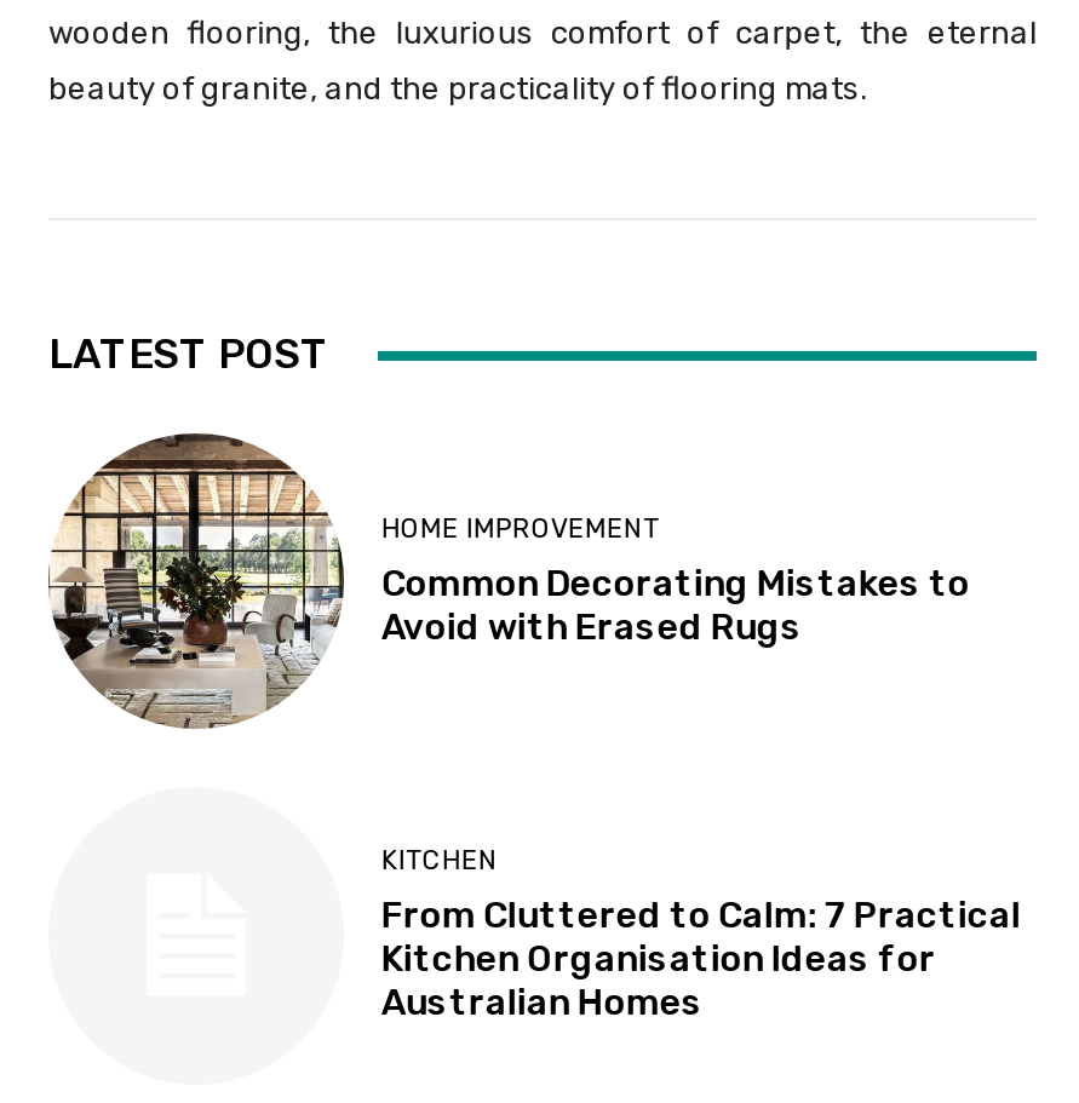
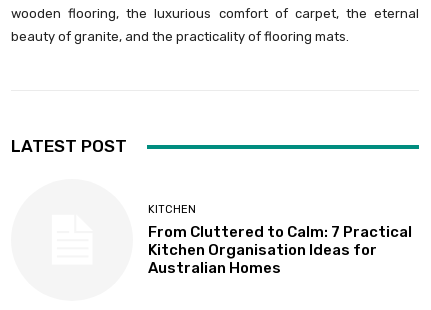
- [image]
- HOME IMPROVEMENT
- Common Decorating Mistakes to
- Avoid with Erased Rugs
